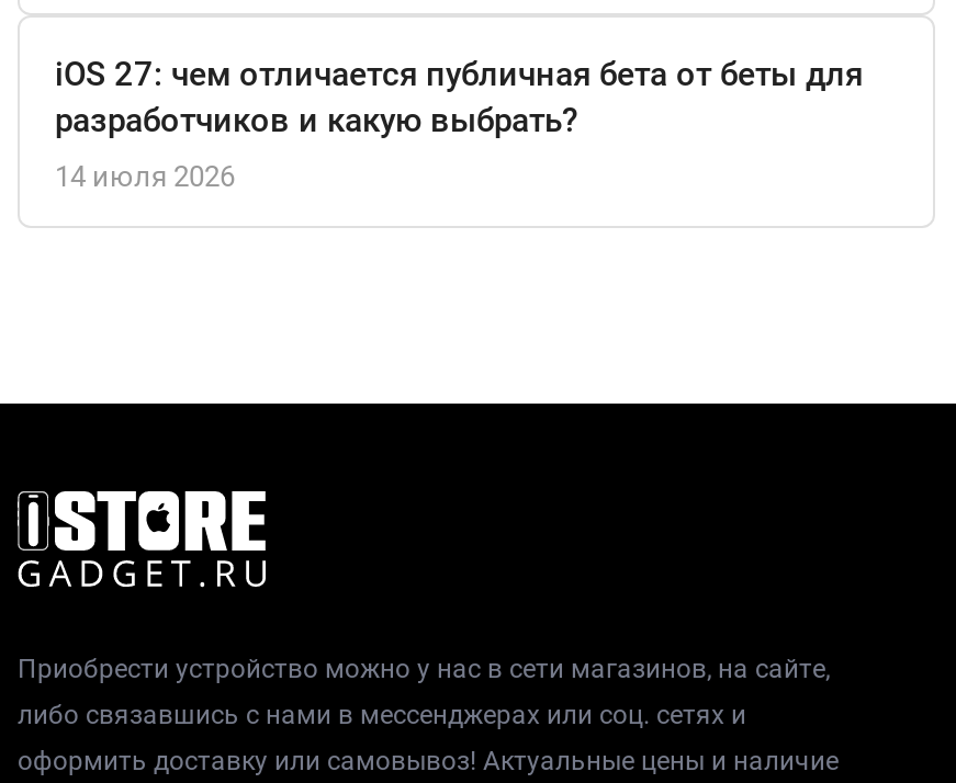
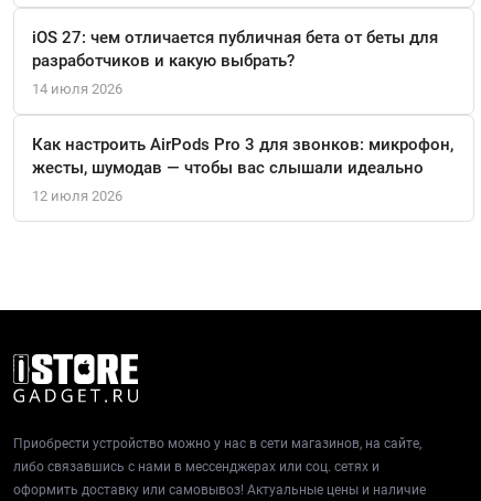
+ Как настроить AirPods Pro 3 для звонков: микрофон,
+ жесты, шумодав — чтобы вас слышали идеально
+ 12 июля 2026
